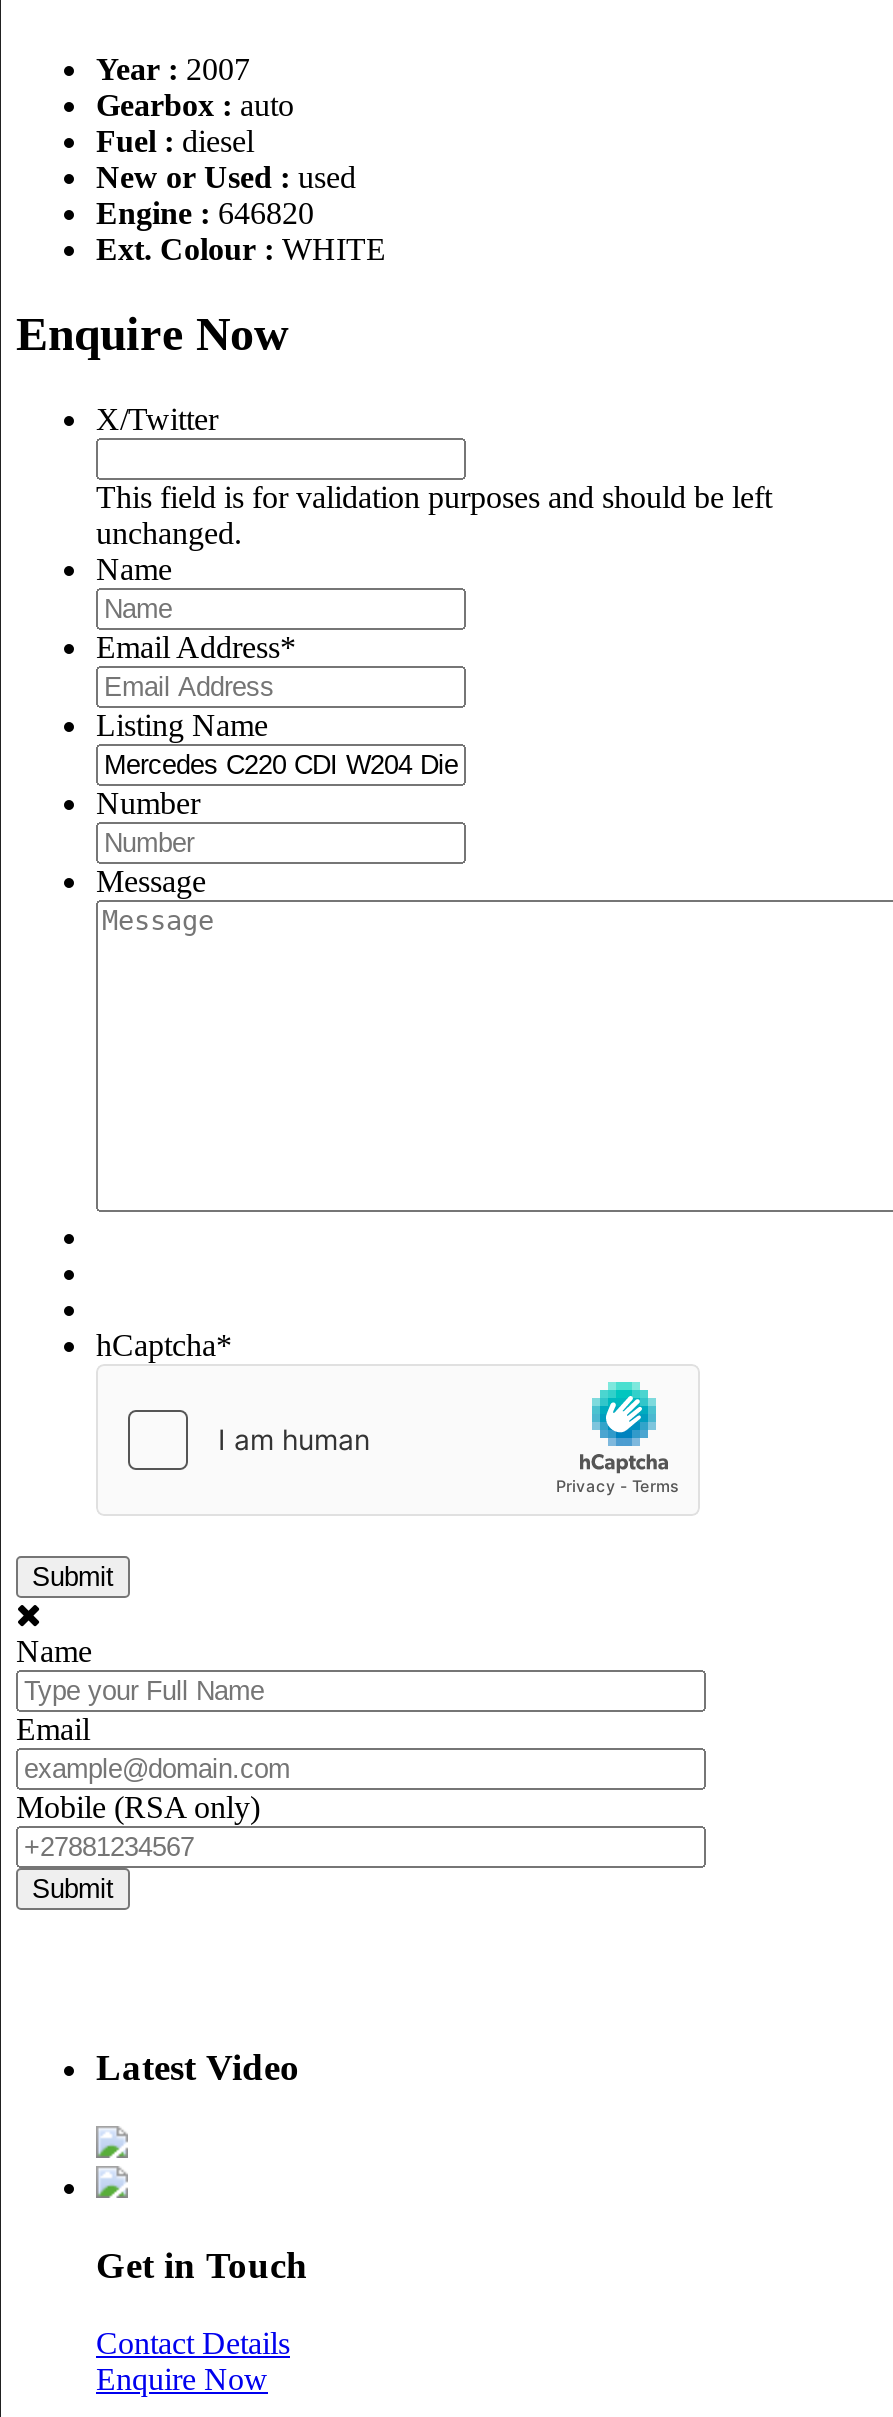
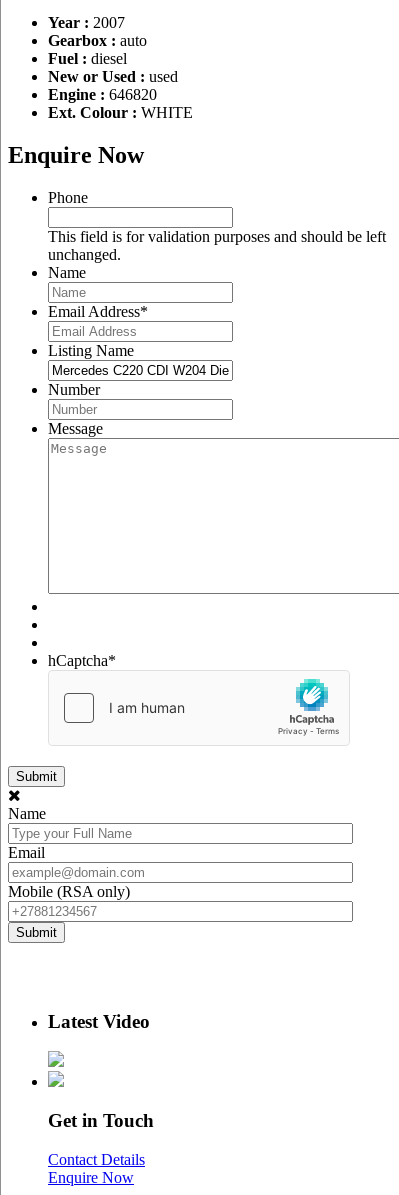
- X/Twitter
+ Phone
